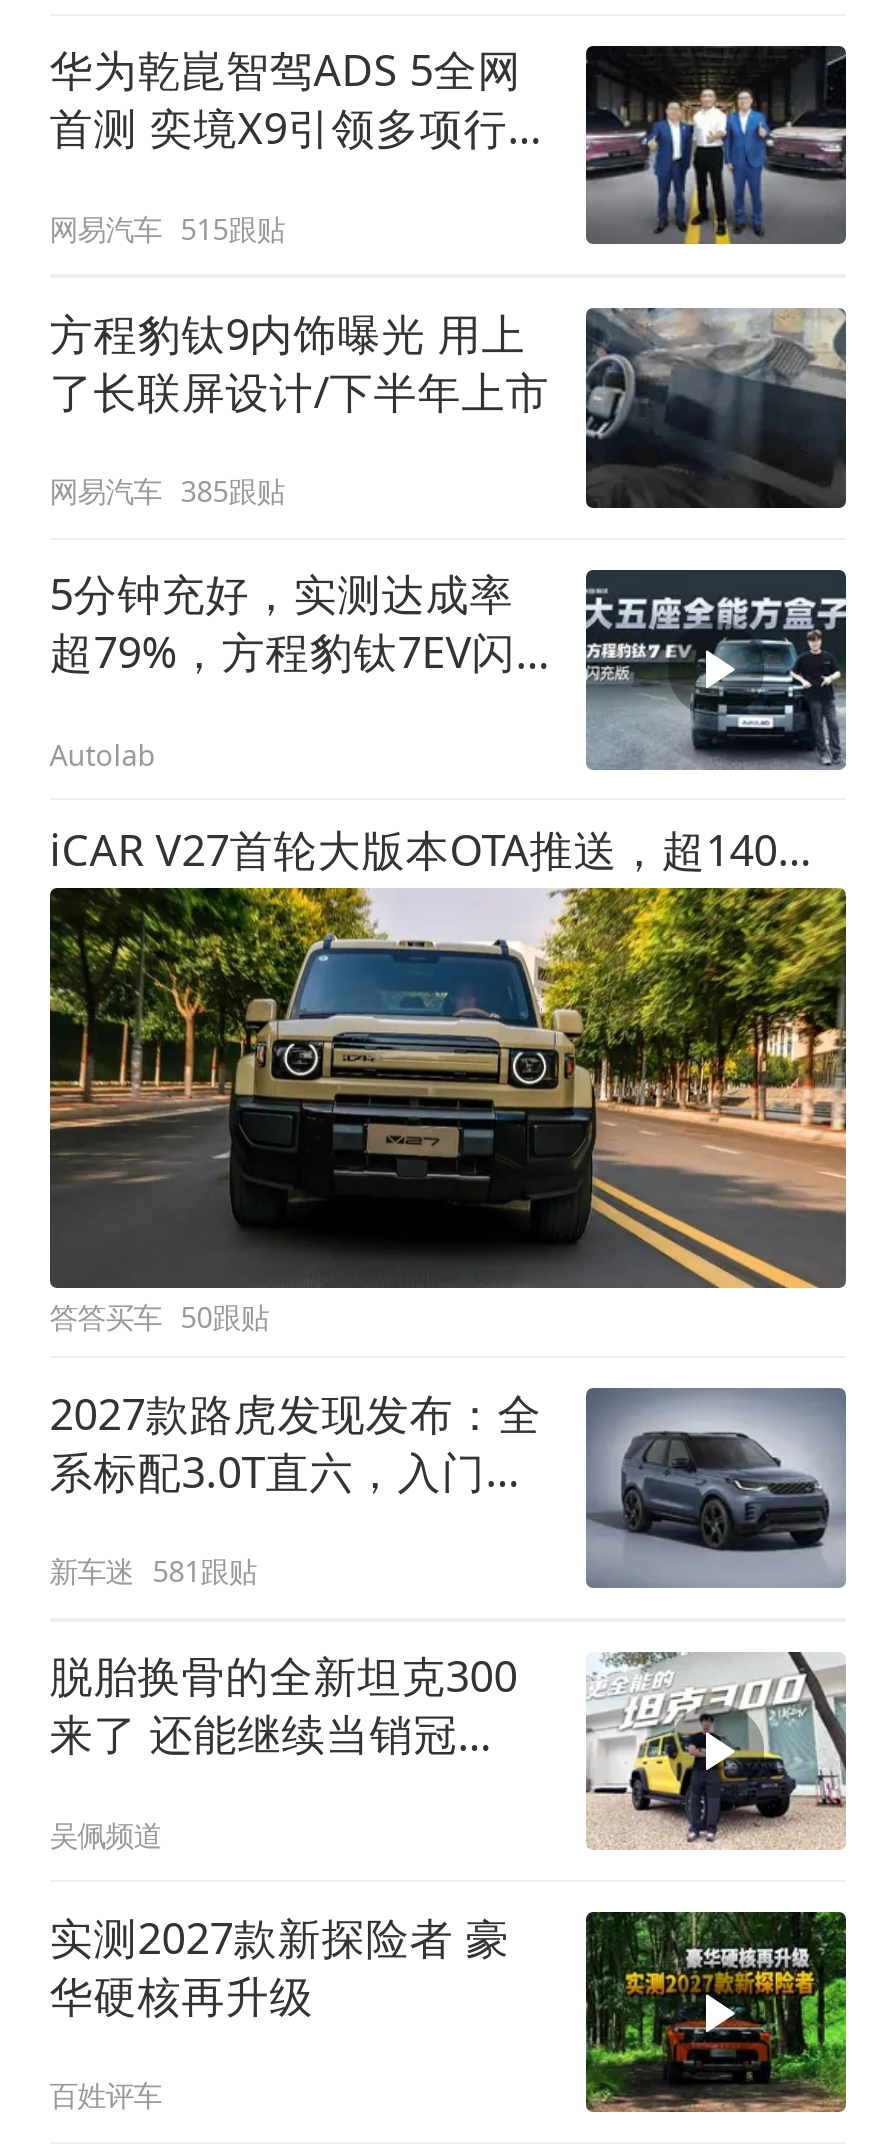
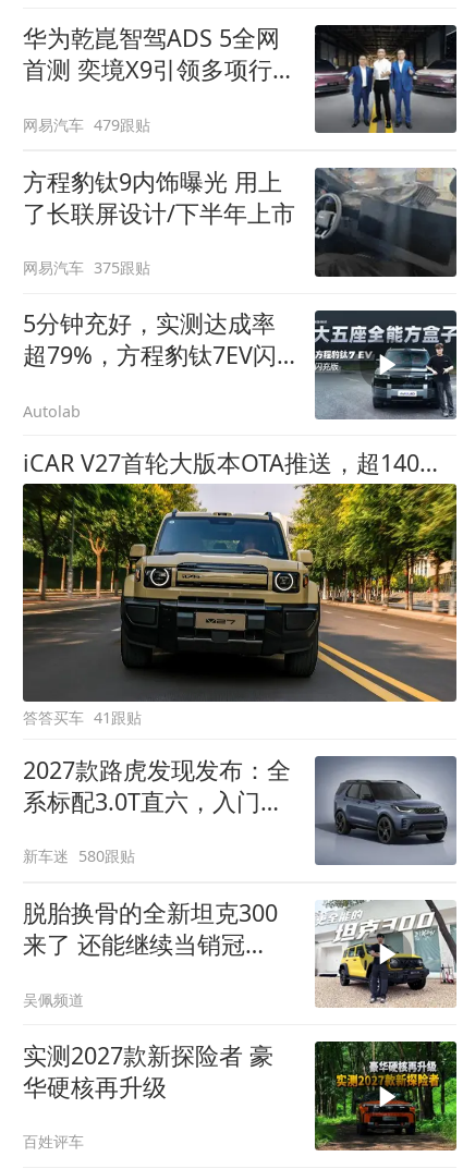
- 网易汽车 515跟贴
+ 网易汽车 479跟贴

- 网易汽车 385跟贴
+ 网易汽车 375跟贴

- 答答买车 50跟贴
+ 答答买车 41跟贴

- 新车迷 581跟贴
+ 新车迷 580跟贴
